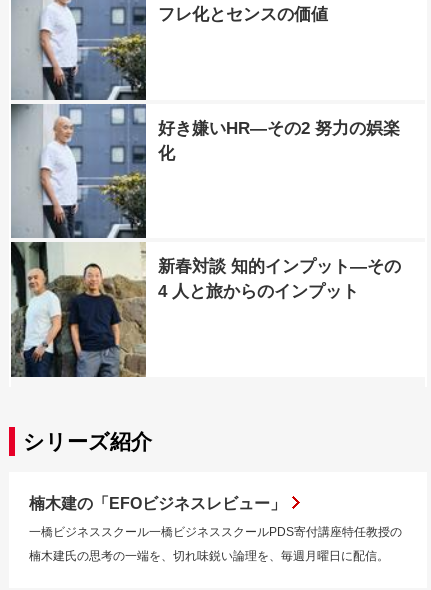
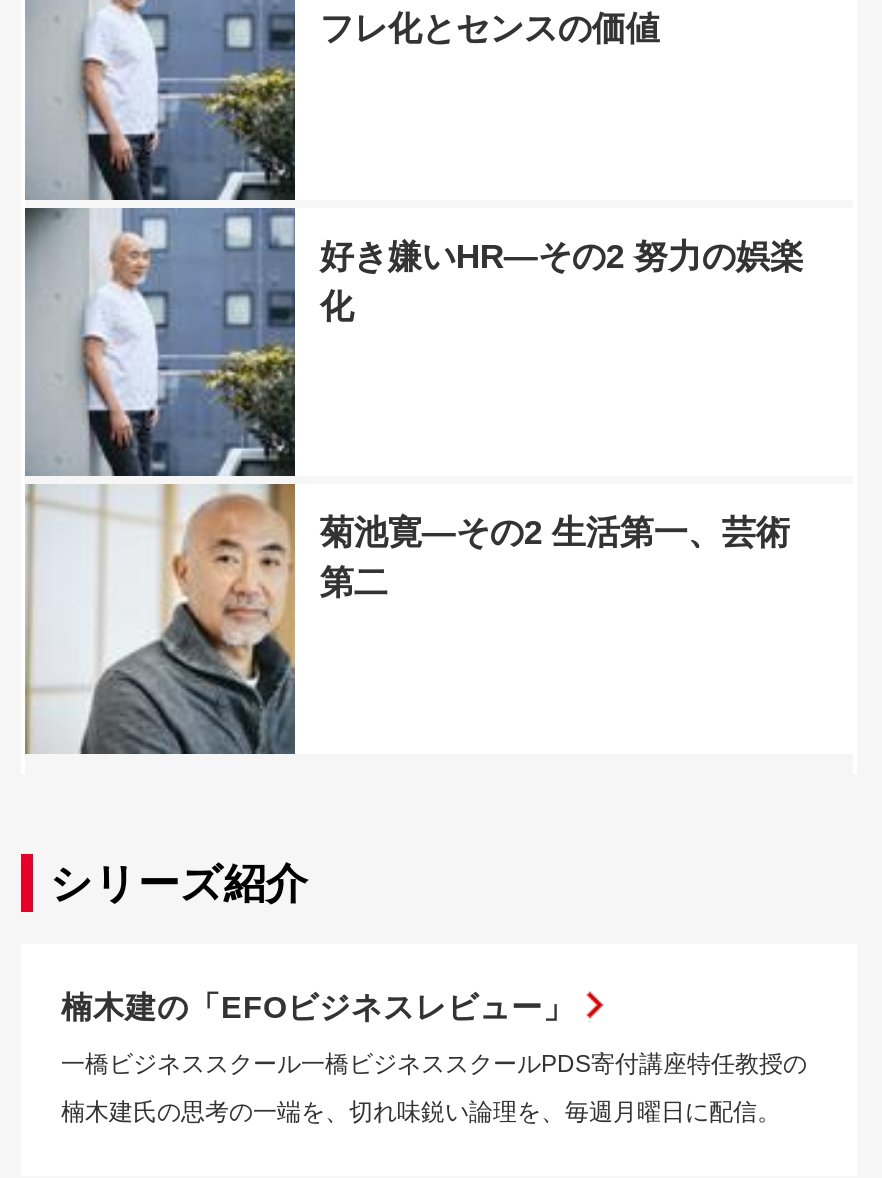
- [image]
- 新春対談 知的インプット―その
- 4 人と旅からのインプット
+ [image]
+ 菊池寛―その2 生活第一、芸術
+ 第二
